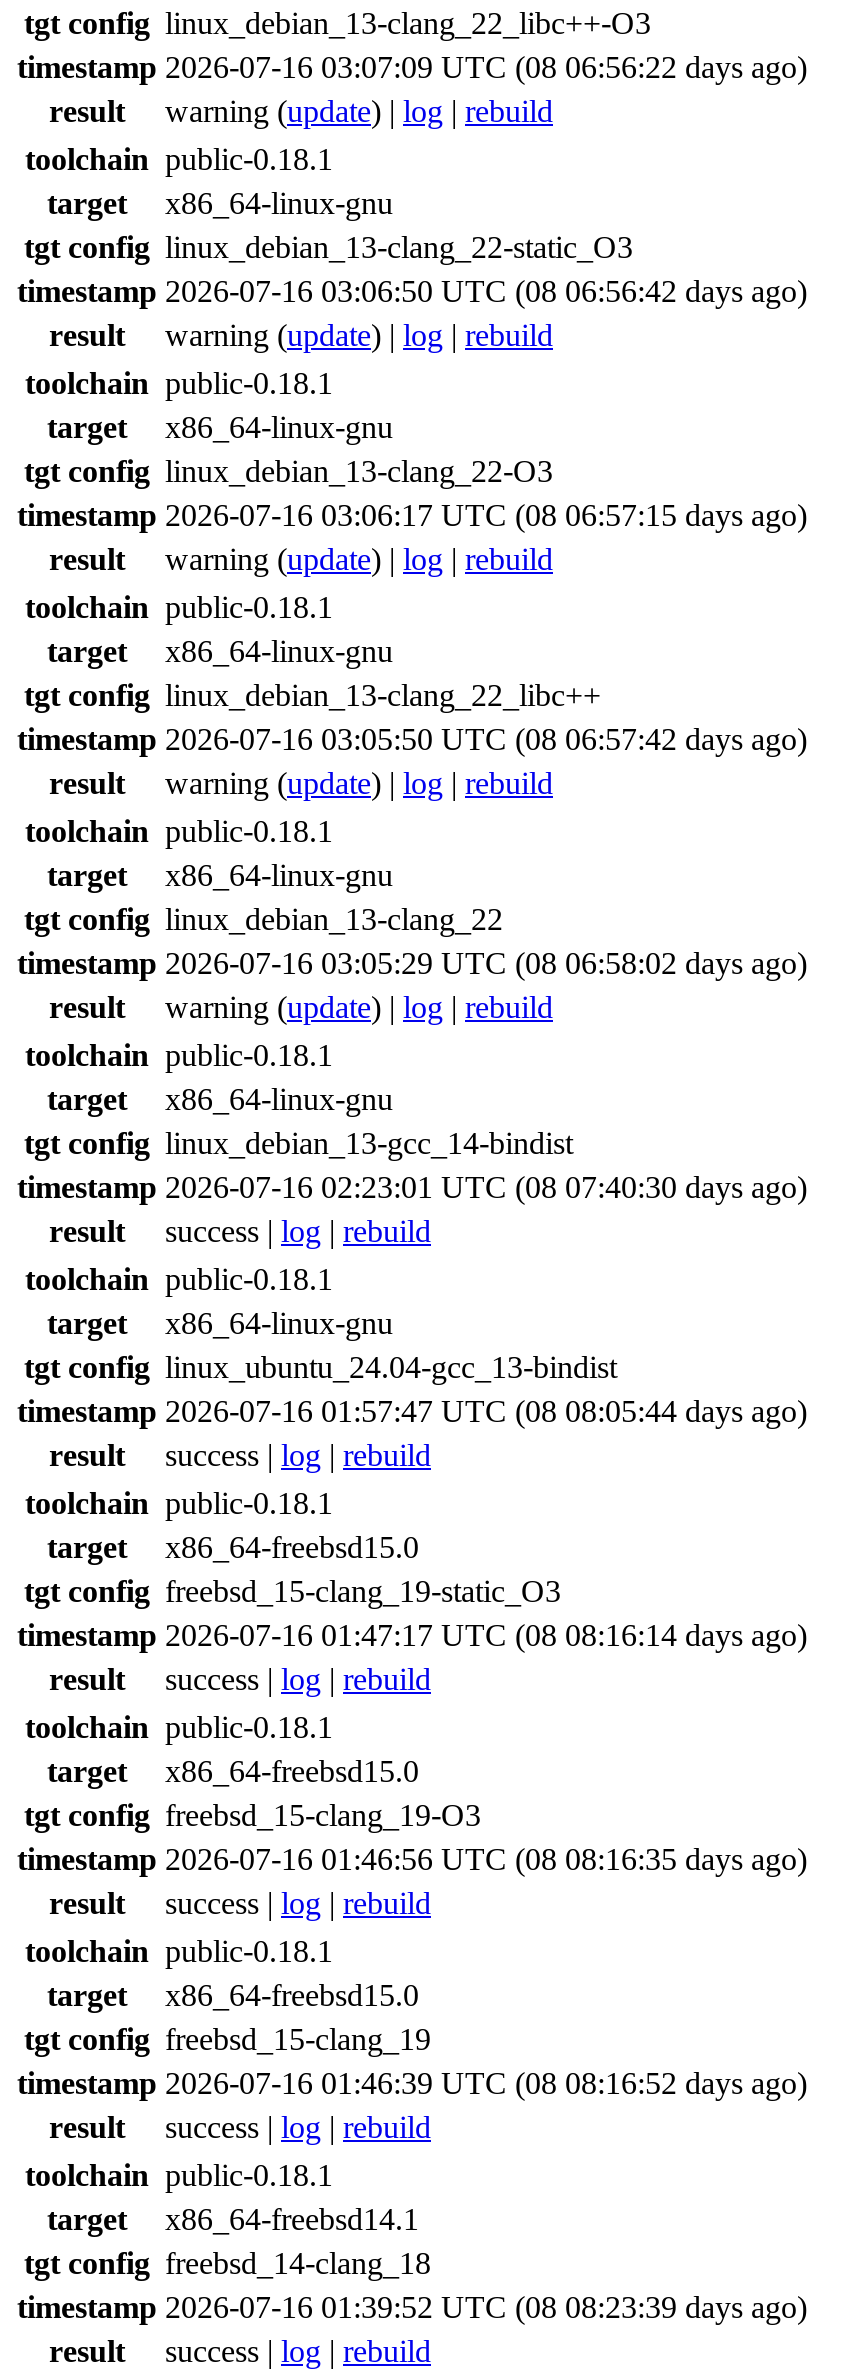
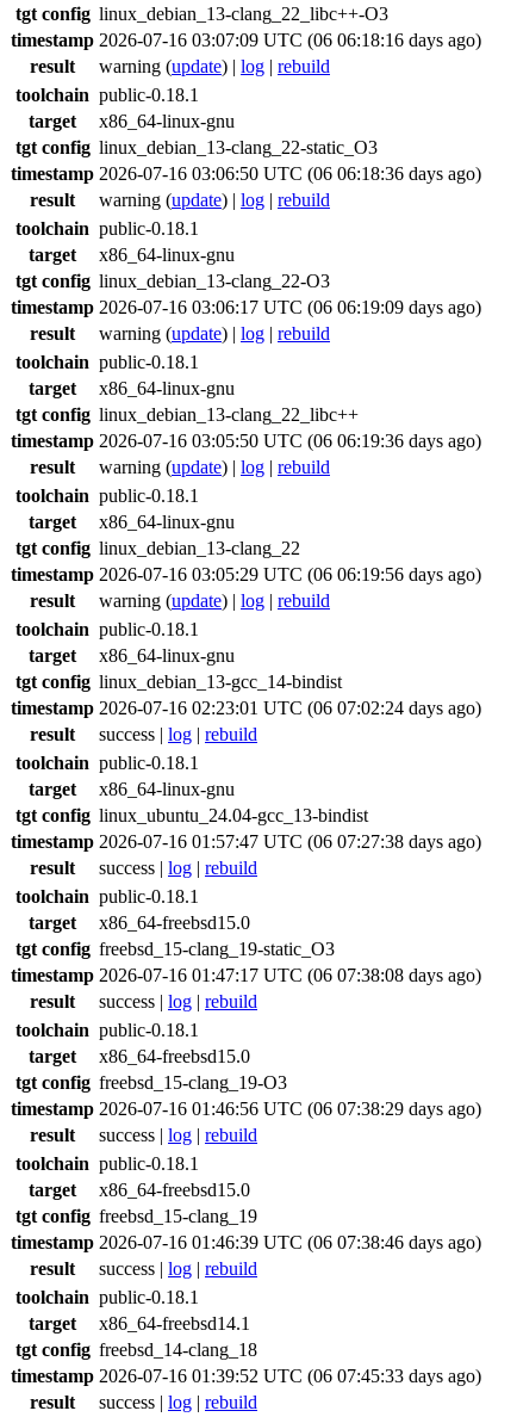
- timestamp 2026-07-16 03:07:09 UTC (08 06:56:22 days ago)
+ timestamp 2026-07-16 03:07:09 UTC (06 06:18:16 days ago)

- timestamp 2026-07-16 03:06:50 UTC (08 06:56:42 days ago)
+ timestamp 2026-07-16 03:06:50 UTC (06 06:18:36 days ago)

- timestamp 2026-07-16 03:06:17 UTC (08 06:57:15 days ago)
+ timestamp 2026-07-16 03:06:17 UTC (06 06:19:09 days ago)

- timestamp 2026-07-16 03:05:50 UTC (08 06:57:42 days ago)
+ timestamp 2026-07-16 03:05:50 UTC (06 06:19:36 days ago)

- timestamp 2026-07-16 03:05:29 UTC (08 06:58:02 days ago)
+ timestamp 2026-07-16 03:05:29 UTC (06 06:19:56 days ago)

- timestamp 2026-07-16 02:23:01 UTC (08 07:40:30 days ago)
+ timestamp 2026-07-16 02:23:01 UTC (06 07:02:24 days ago)

- timestamp 2026-07-16 01:57:47 UTC (08 08:05:44 days ago)
+ timestamp 2026-07-16 01:57:47 UTC (06 07:27:38 days ago)

- timestamp 2026-07-16 01:47:17 UTC (08 08:16:14 days ago)
+ timestamp 2026-07-16 01:47:17 UTC (06 07:38:08 days ago)

- timestamp 2026-07-16 01:46:56 UTC (08 08:16:35 days ago)
+ timestamp 2026-07-16 01:46:56 UTC (06 07:38:29 days ago)

- timestamp 2026-07-16 01:46:39 UTC (08 08:16:52 days ago)
+ timestamp 2026-07-16 01:46:39 UTC (06 07:38:46 days ago)

- timestamp 2026-07-16 01:39:52 UTC (08 08:23:39 days ago)
+ timestamp 2026-07-16 01:39:52 UTC (06 07:45:33 days ago)
